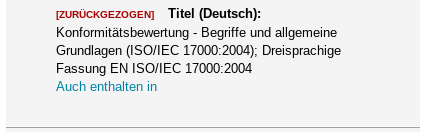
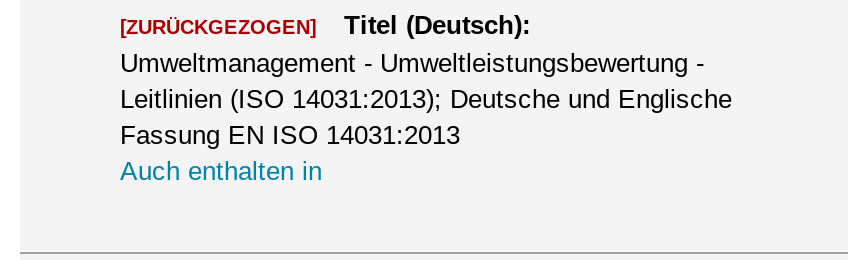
- Konformitätsbewertung - Begriffe und allgemeine
- Grundlagen (ISO/IEC 17000:2004); Dreisprachige
- Fassung EN ISO/IEC 17000:2004
+ Umweltmanagement - Umweltleistungsbewertung -
+ Leitlinien (ISO 14031:2013); Deutsche und Englische
+ Fassung EN ISO 14031:2013
